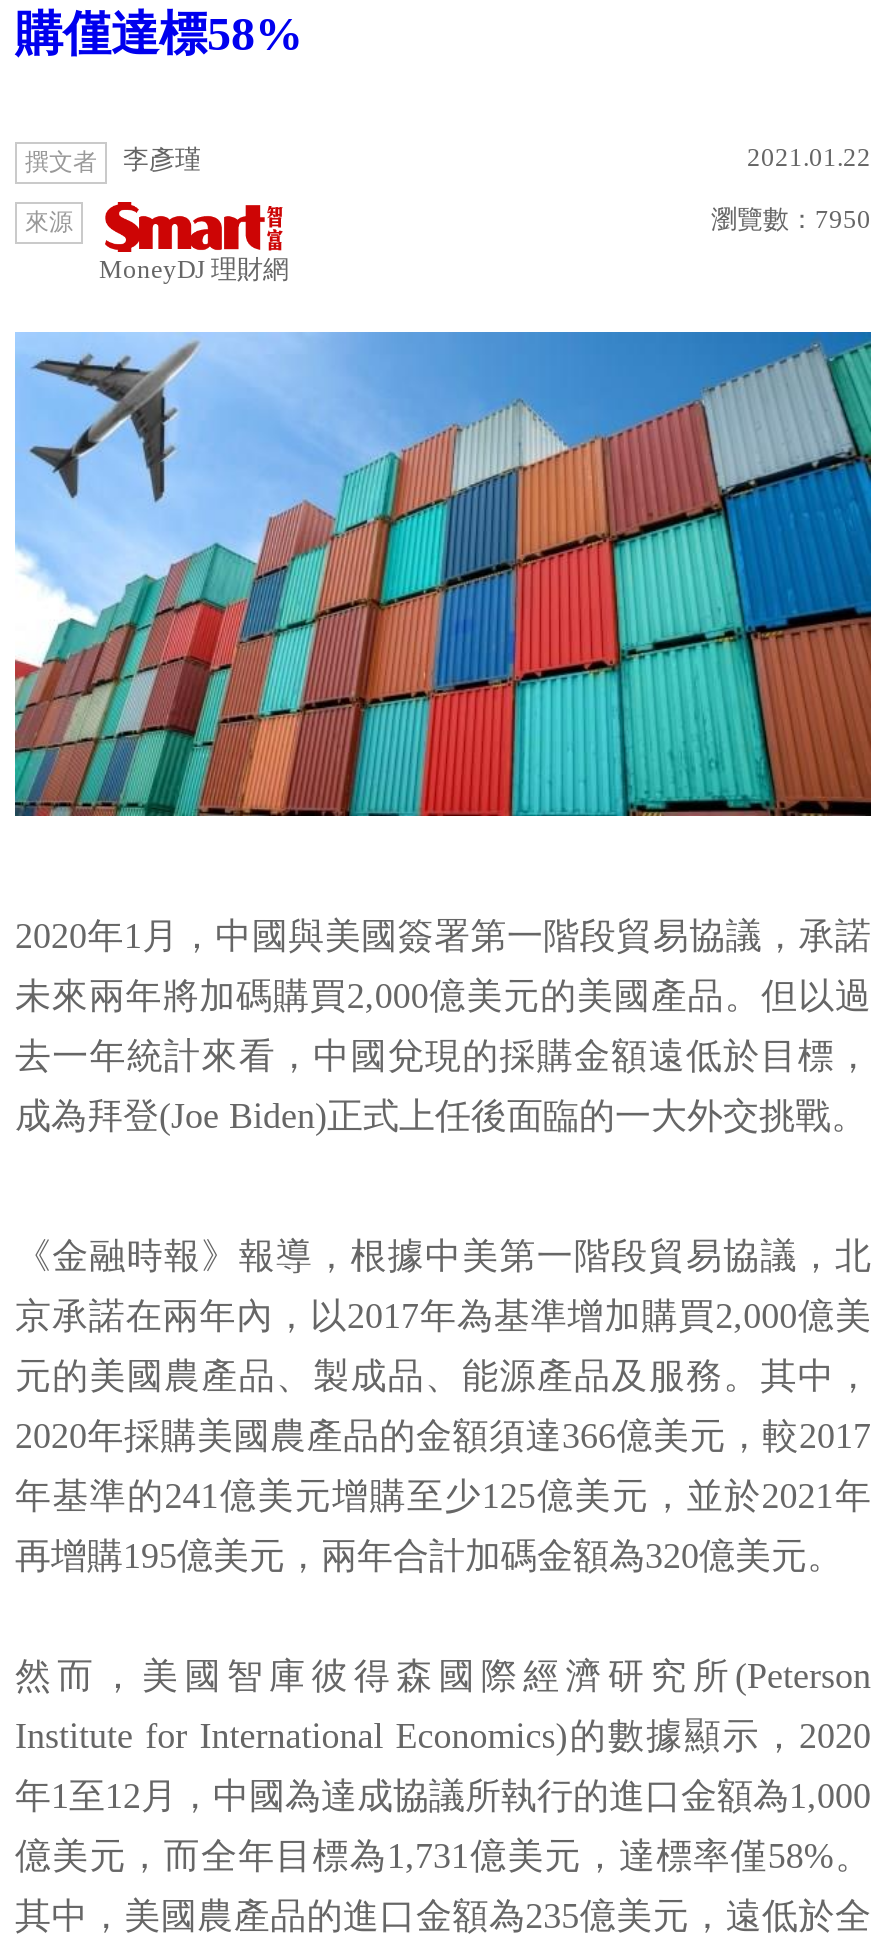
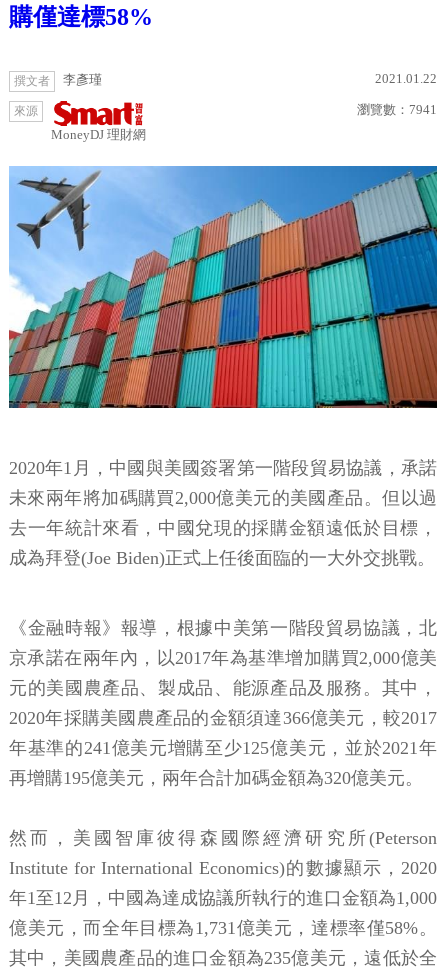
- 瀏覽數：7950
+ 瀏覽數：7941
